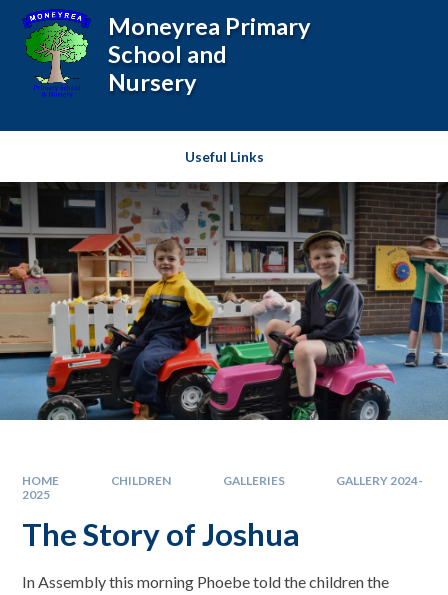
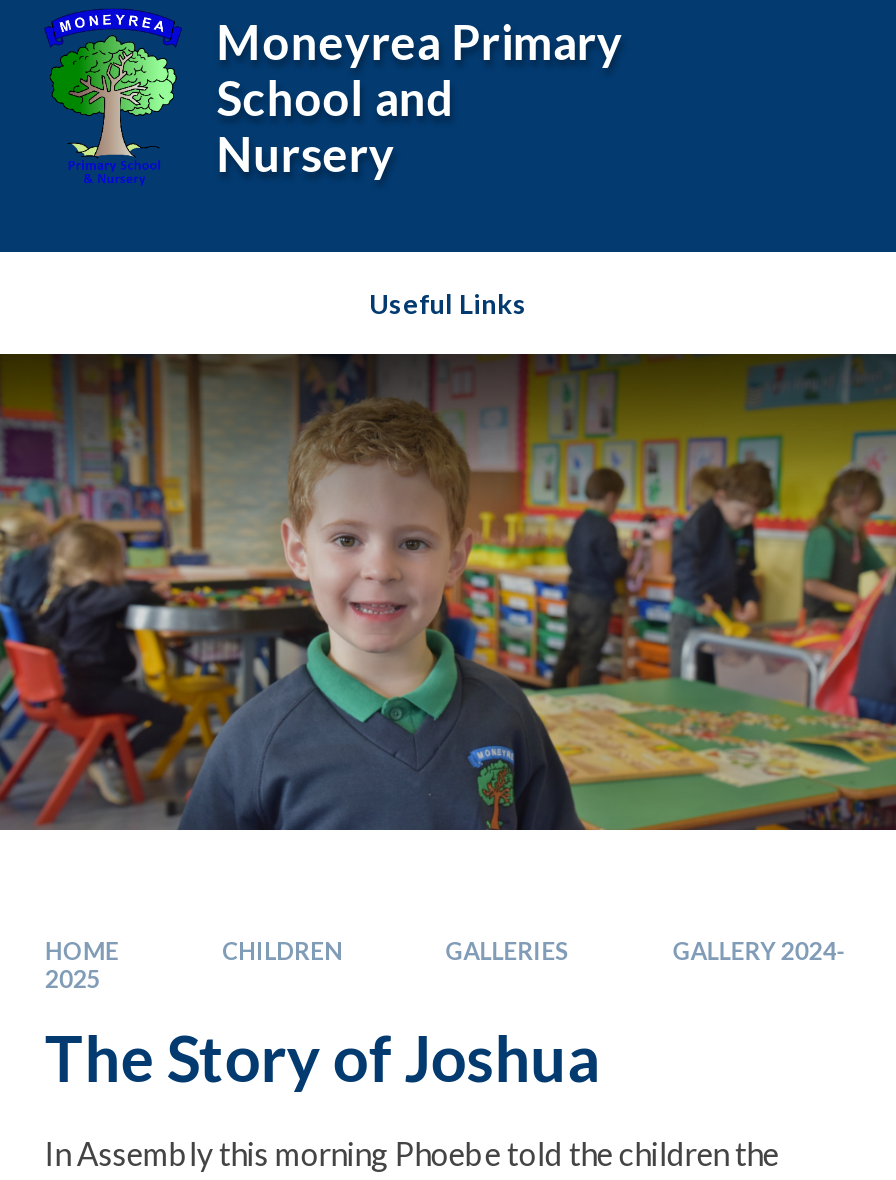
- [image]
+ [image]
